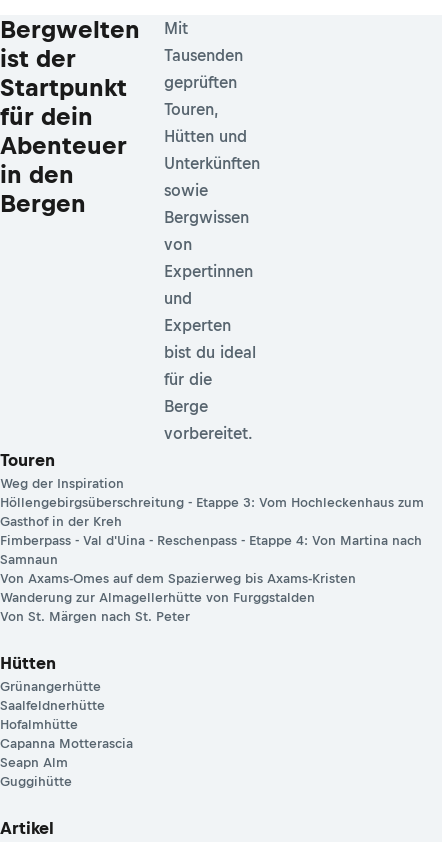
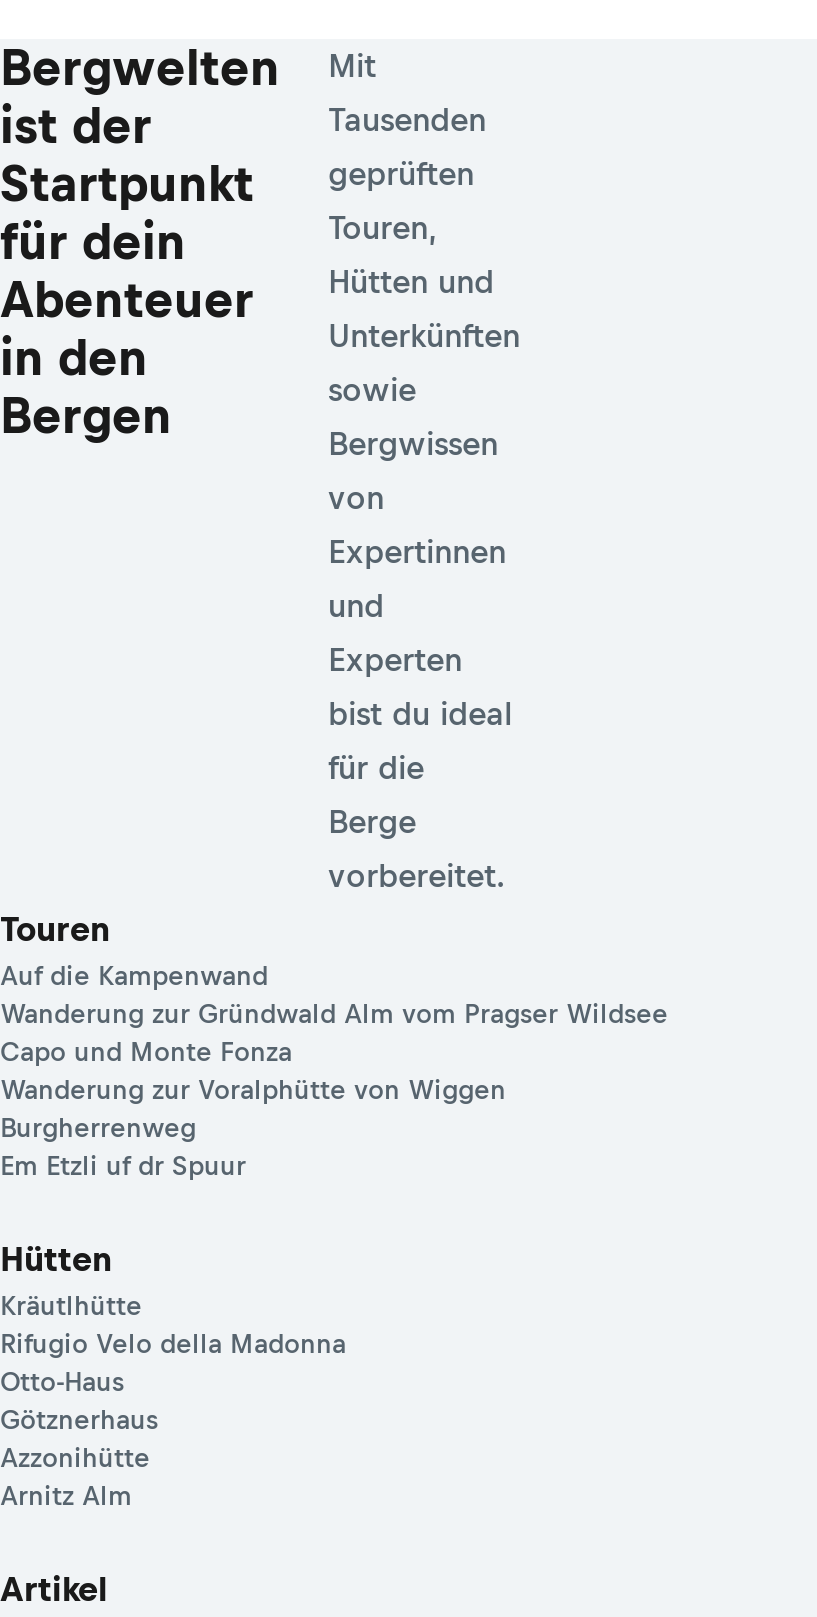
- Weg der Inspiration
- Höllengebirgsüberschreitung - Etappe 3: Vom Hochleckenhaus zum
- Gasthof in der Kreh
- Fimberpass - Val d'Uina - Reschenpass - Etappe 4: Von Martina nach
- Samnaun
- Von Axams-Omes auf dem Spazierweg bis Axams-Kristen
- Wanderung zur Almagellerhütte von Furggstalden
- Von St. Märgen nach St. Peter
+ Auf die Kampenwand
+ Wanderung zur Gründwald Alm vom Pragser Wildsee
+ Capo und Monte Fonza
+ Wanderung zur Voralphütte von Wiggen
+ Burgherrenweg
+ Em Etzli uf dr Spuur

- Grünangerhütte
- Saalfeldnerhütte
- Hofalmhütte
- Capanna Motterascia
- Seapn Alm
- Guggihütte
+ Kräutlhütte
+ Rifugio Velo della Madonna
+ Otto-Haus
+ Götznerhaus
+ Azzonihütte
+ Arnitz Alm
